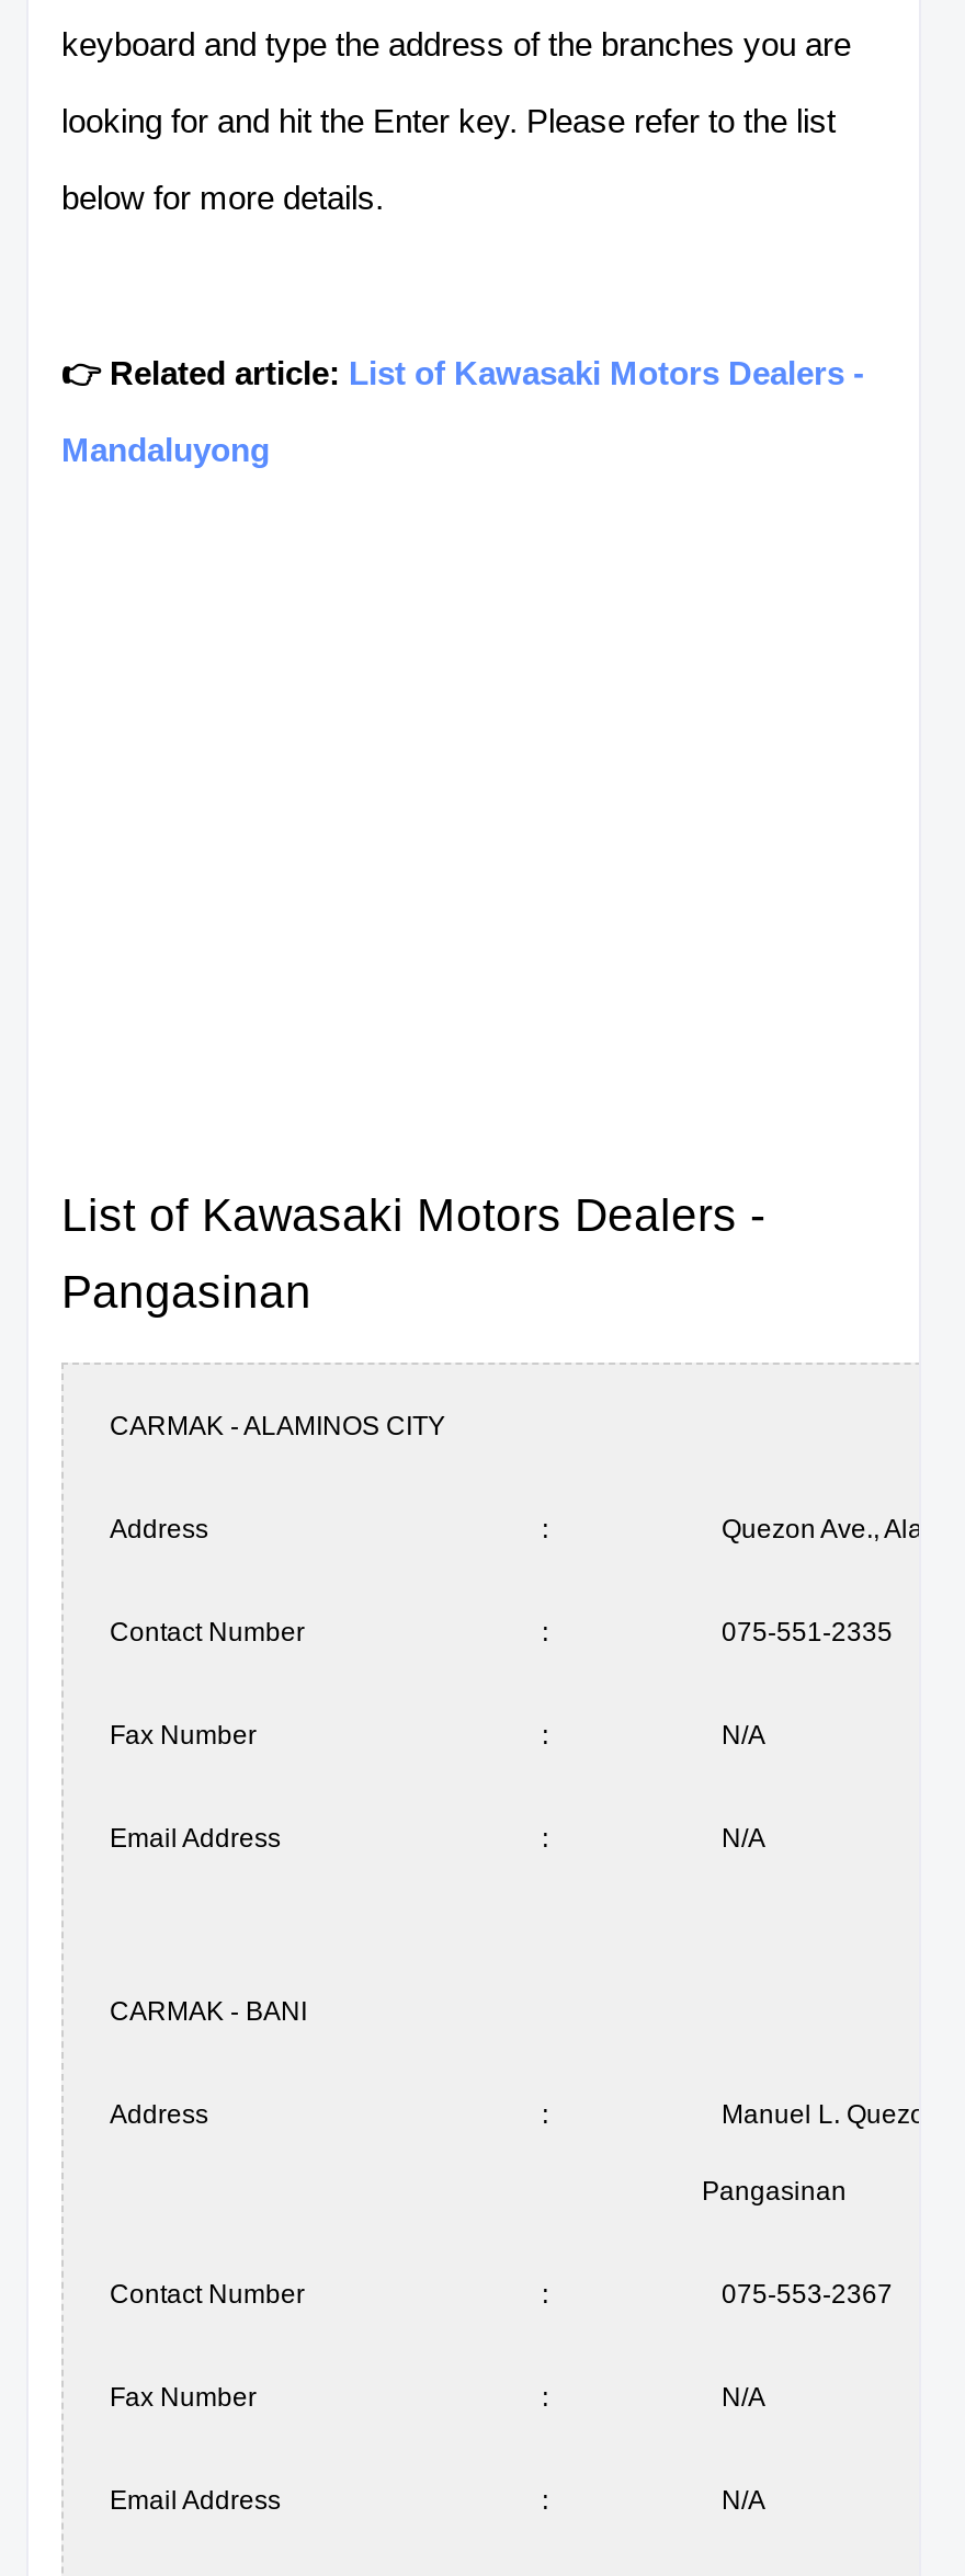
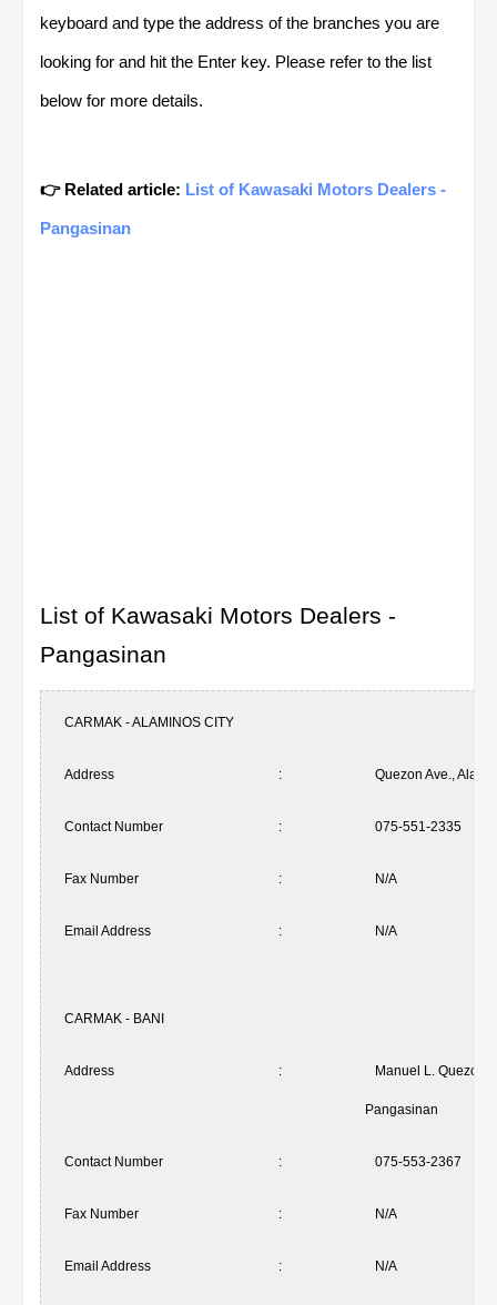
- Mandaluyong
+ Pangasinan
